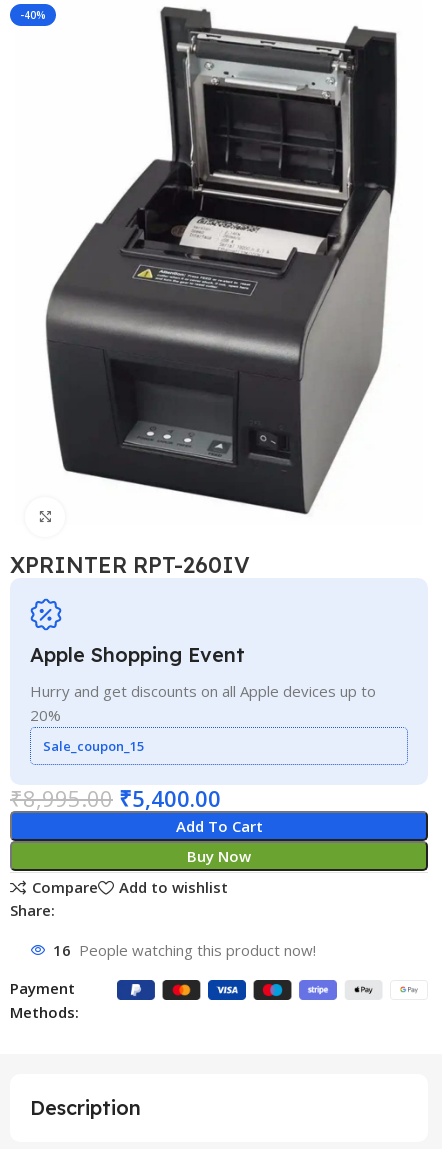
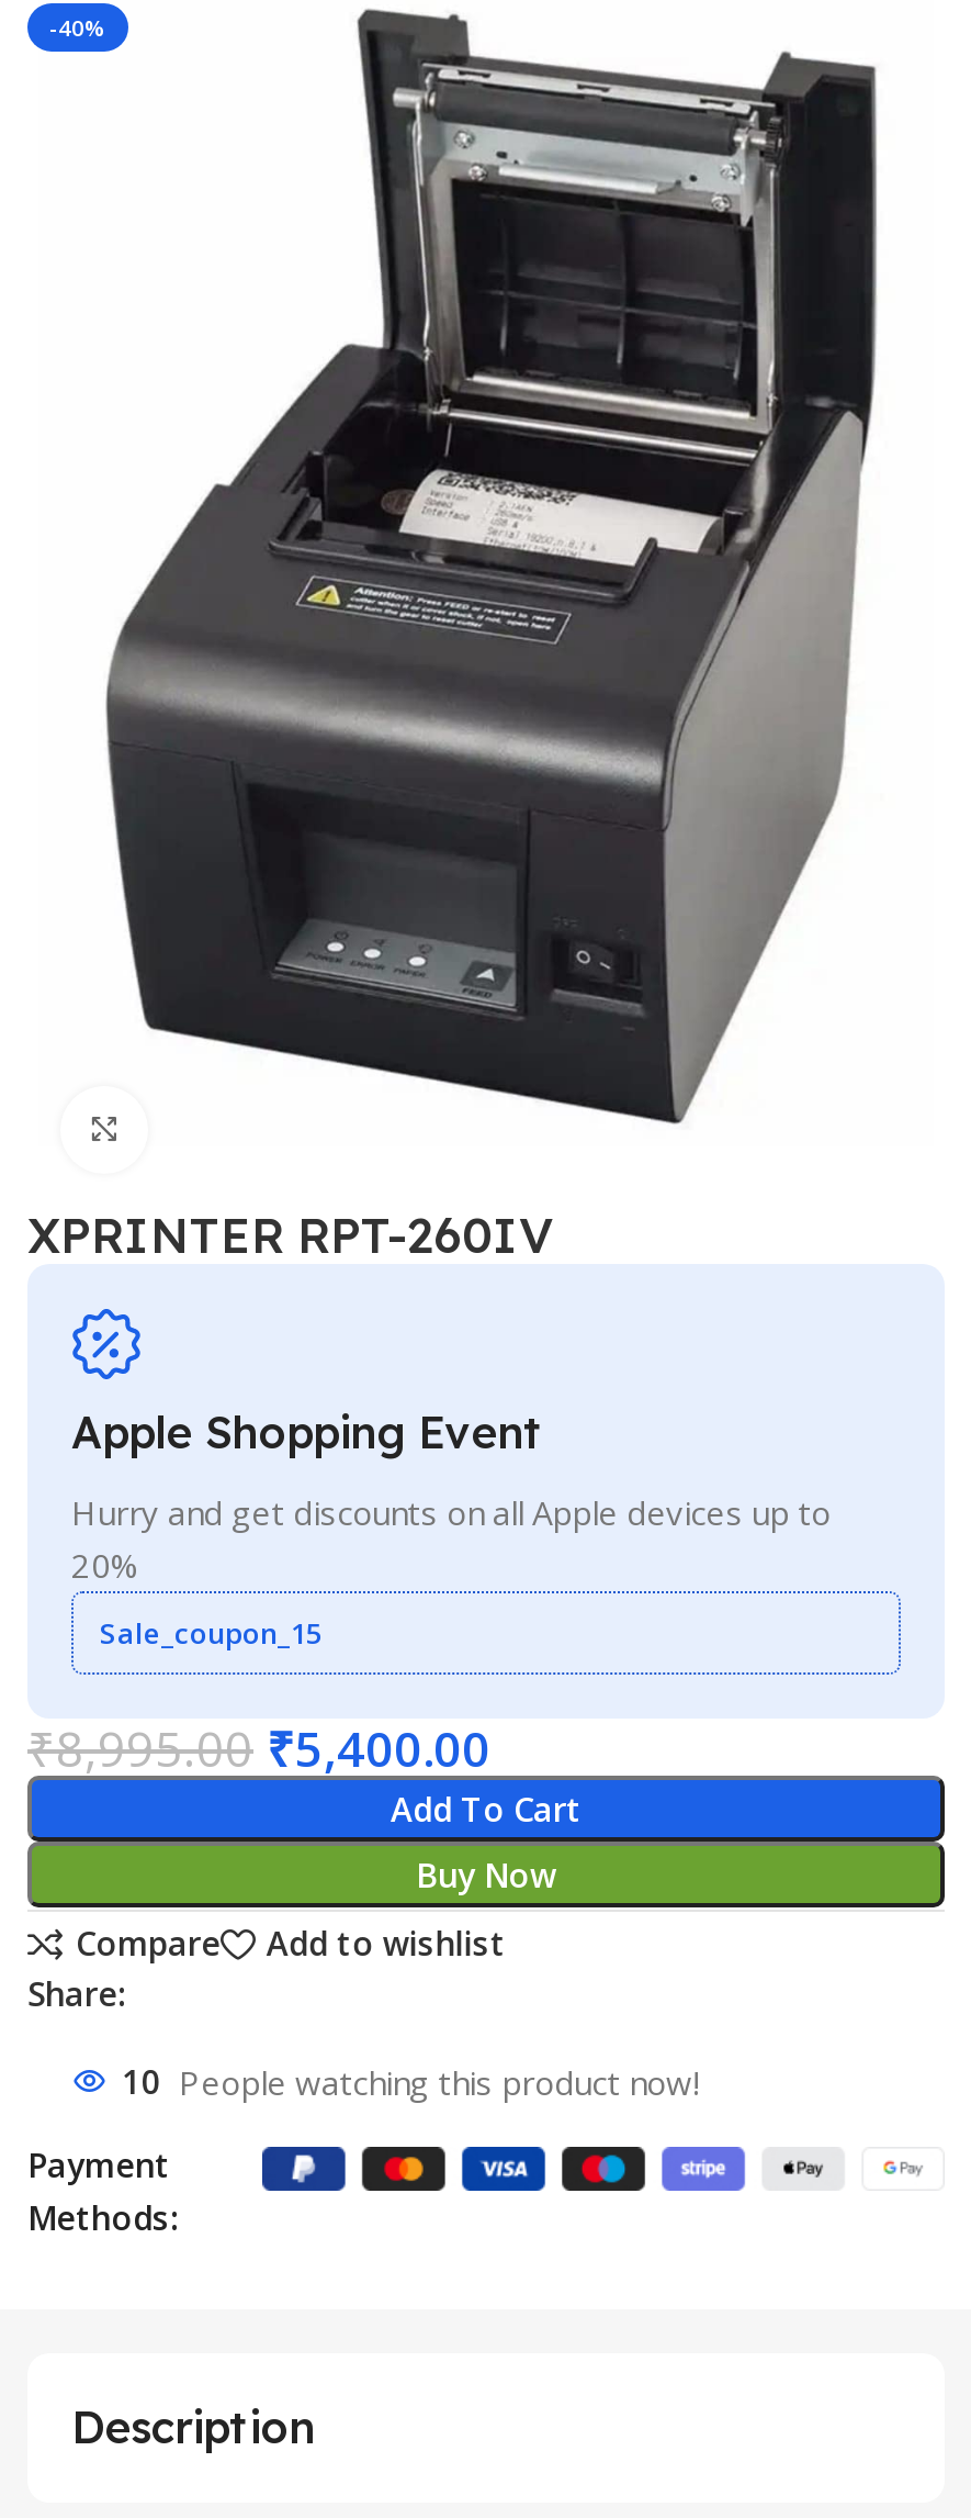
- 16 People watching this product now!
+ 10 People watching this product now!
